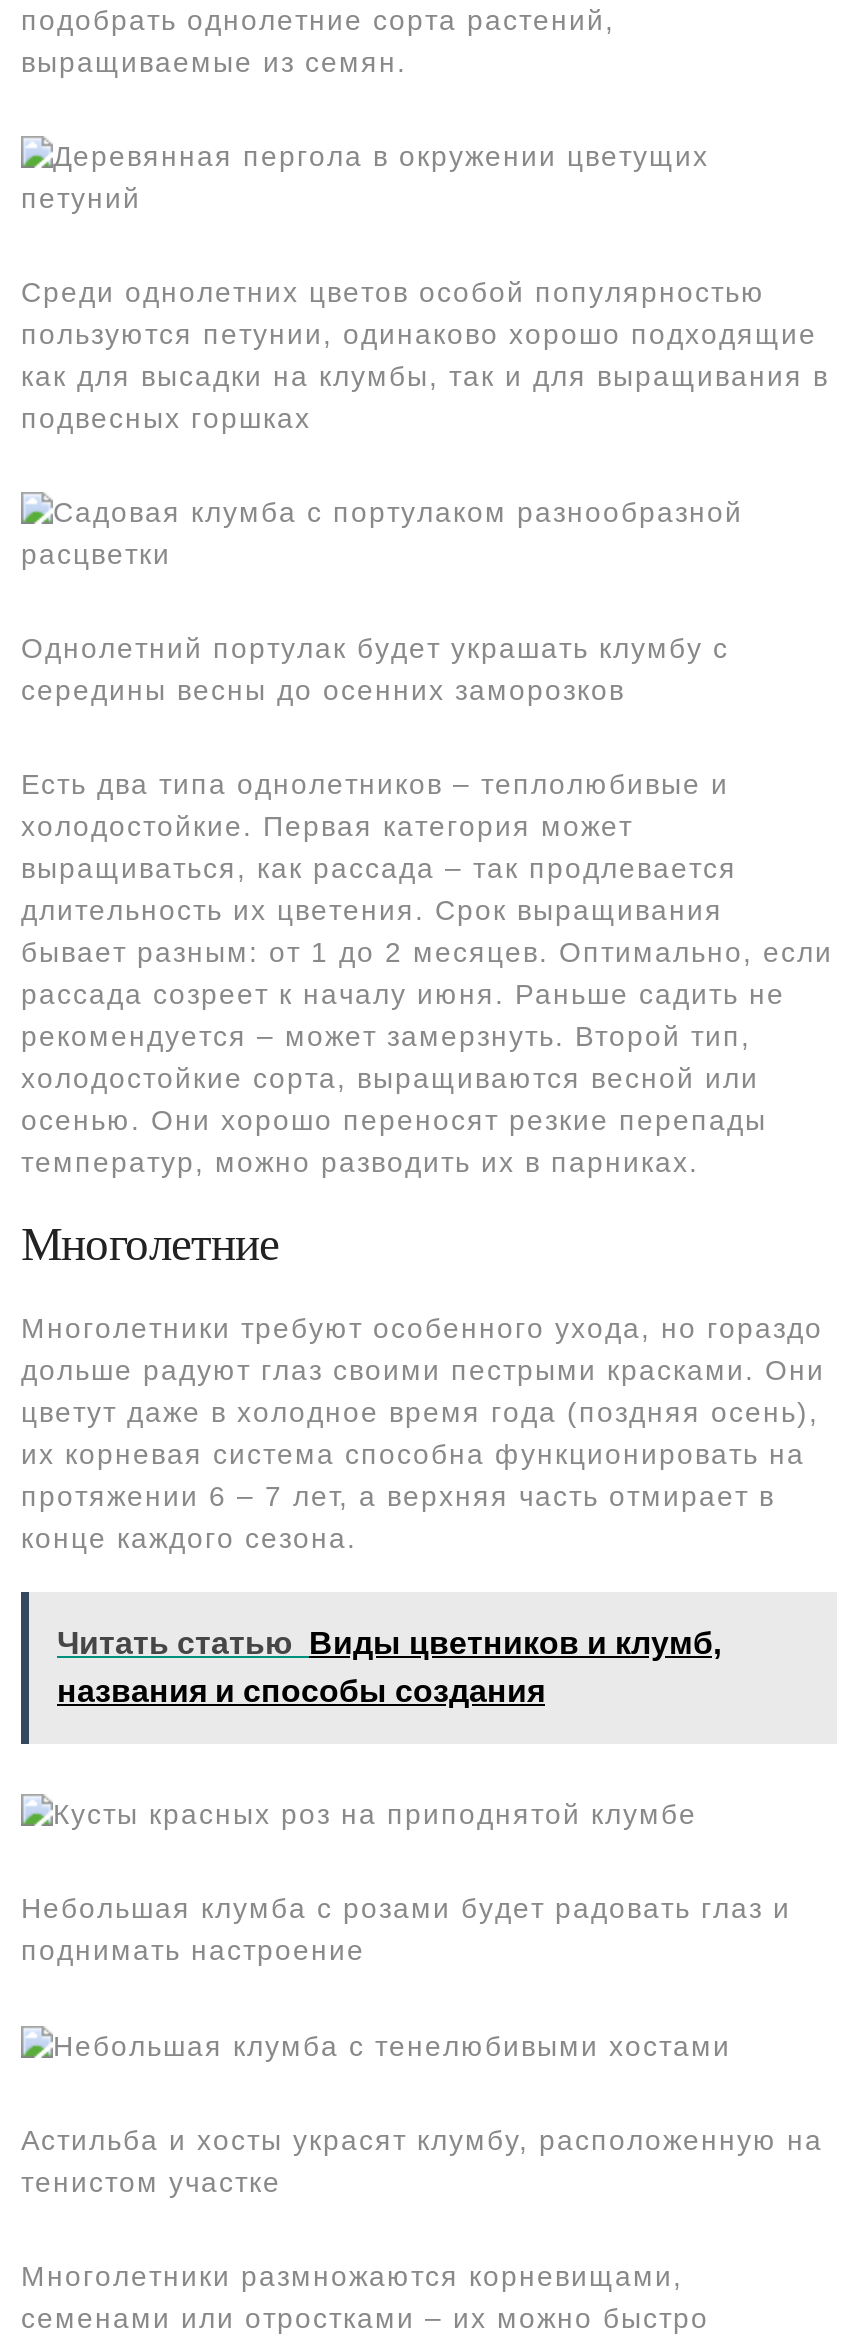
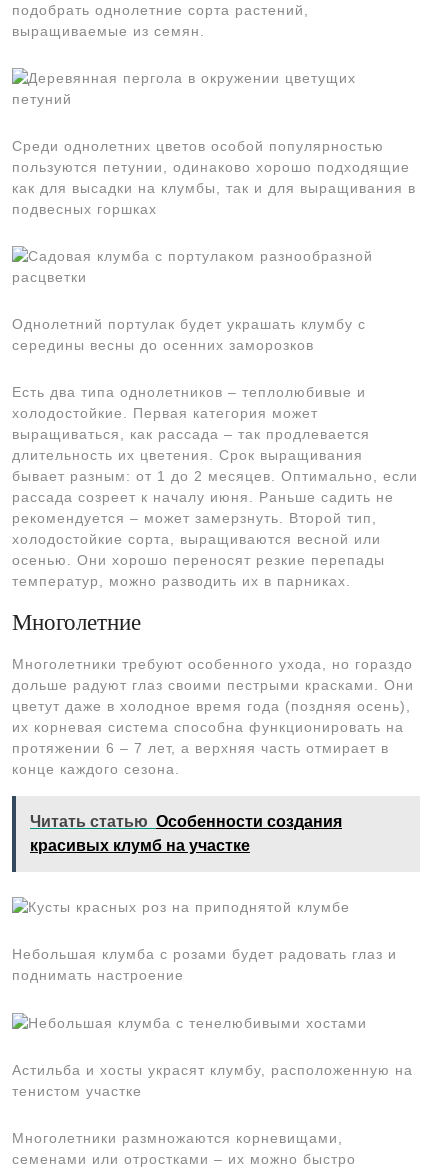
- Читать статью Виды цветников и клумб,
- названия и способы создания
+ Читать статью Особенности создания
+ красивых клумб на участке
